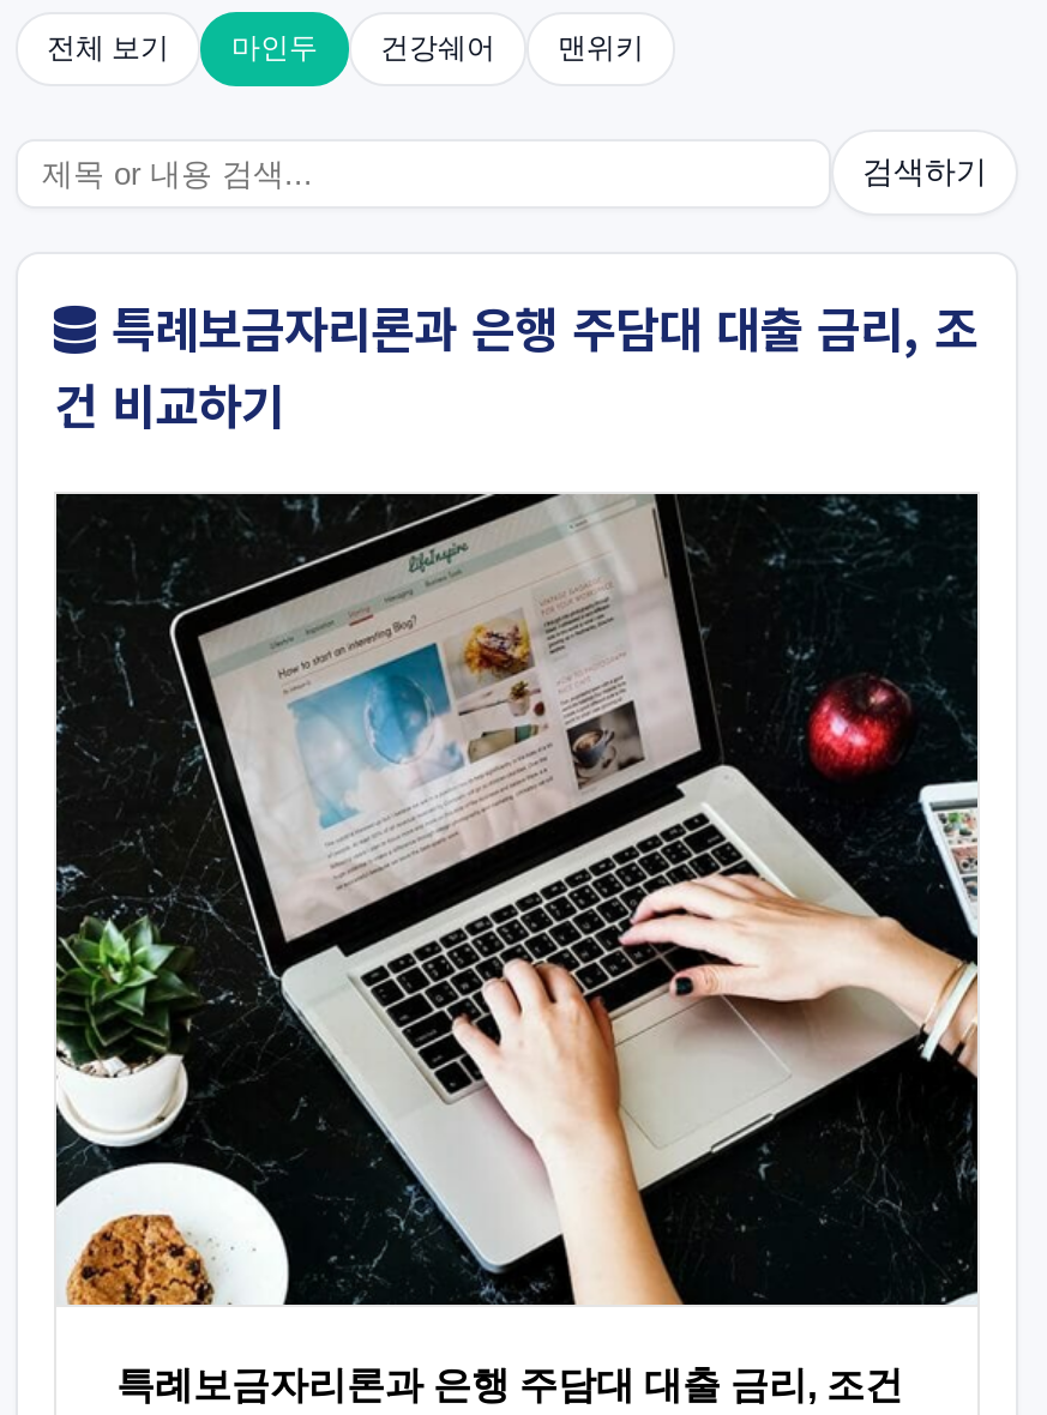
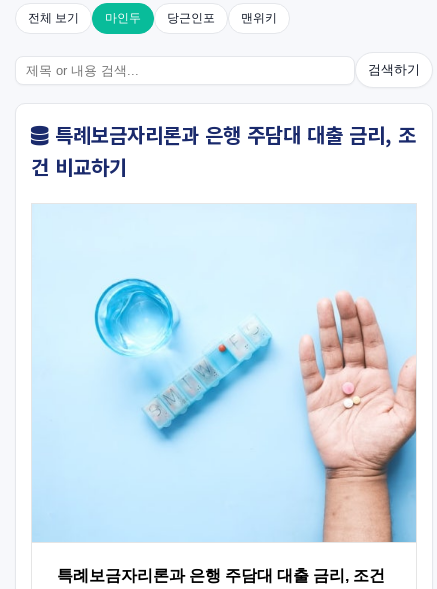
- 건강쉐어
+ 당근인포

- [image]
+ [image]
